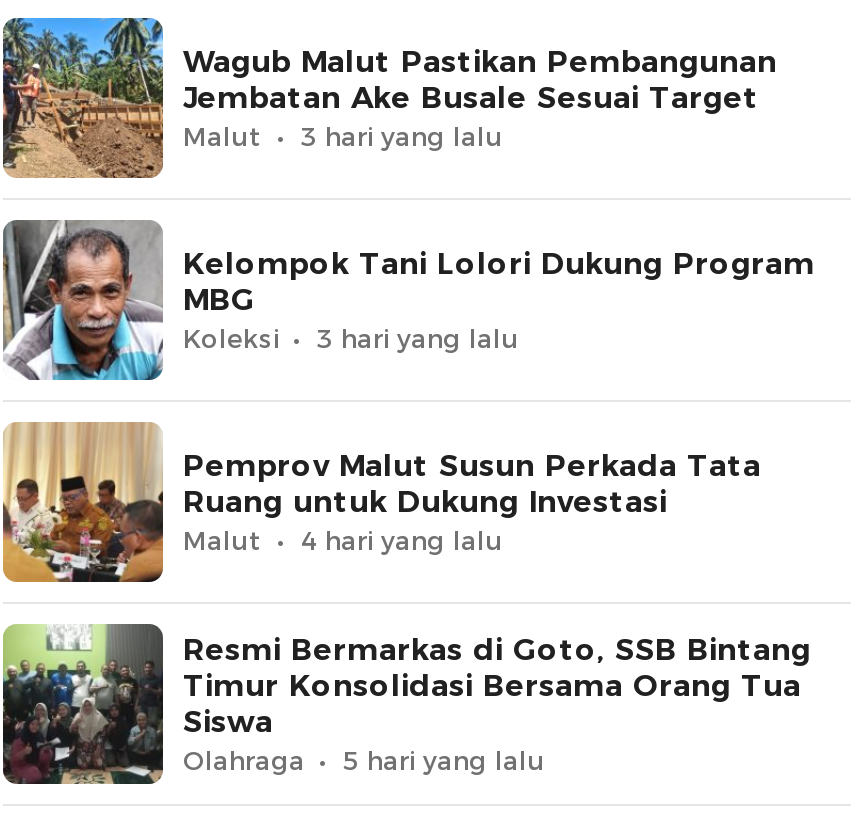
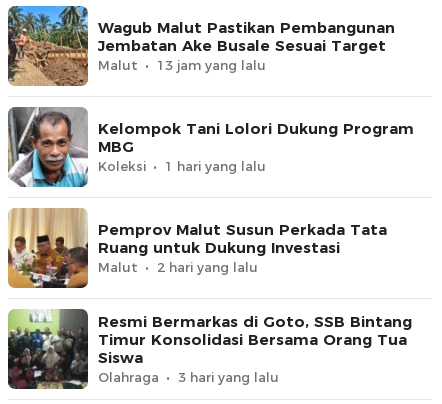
- 3 hari yang lalu
+ 13 jam yang lalu

- 3 hari yang lalu
+ 1 hari yang lalu

- 4 hari yang lalu
+ 2 hari yang lalu

- 5 hari yang lalu
+ 3 hari yang lalu
